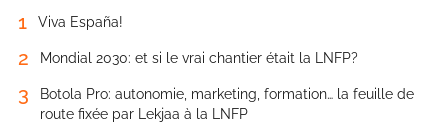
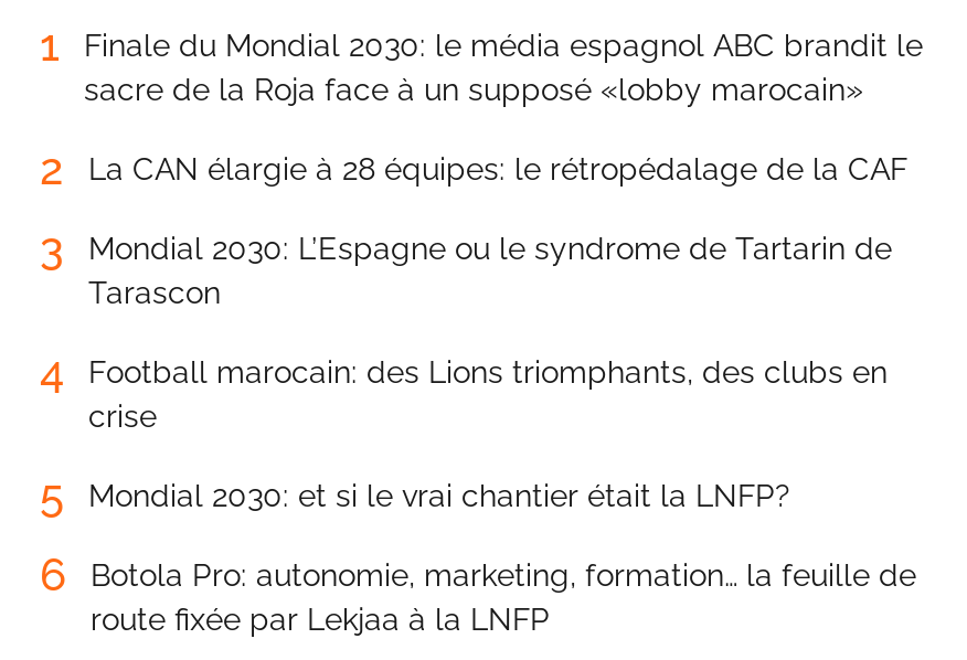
- Viva España!
+ Finale du Mondial 2030: le média espagnol ABC brandit le
+ sacre de la Roja face à un supposé «lobby marocain»

+ La CAN élargie à 28 équipes: le rétropédalage de la CAF
+ 3
+ Mondial 2030: L’Espagne ou le syndrome de Tartarin de
+ Tarascon
+ 4
+ Football marocain: des Lions triomphants, des clubs en
+ crise
+ 5

- 3 Botola Pro: autonomie, marketing, formation… la feuille de
+ 6 Botola Pro: autonomie, marketing, formation… la feuille de
